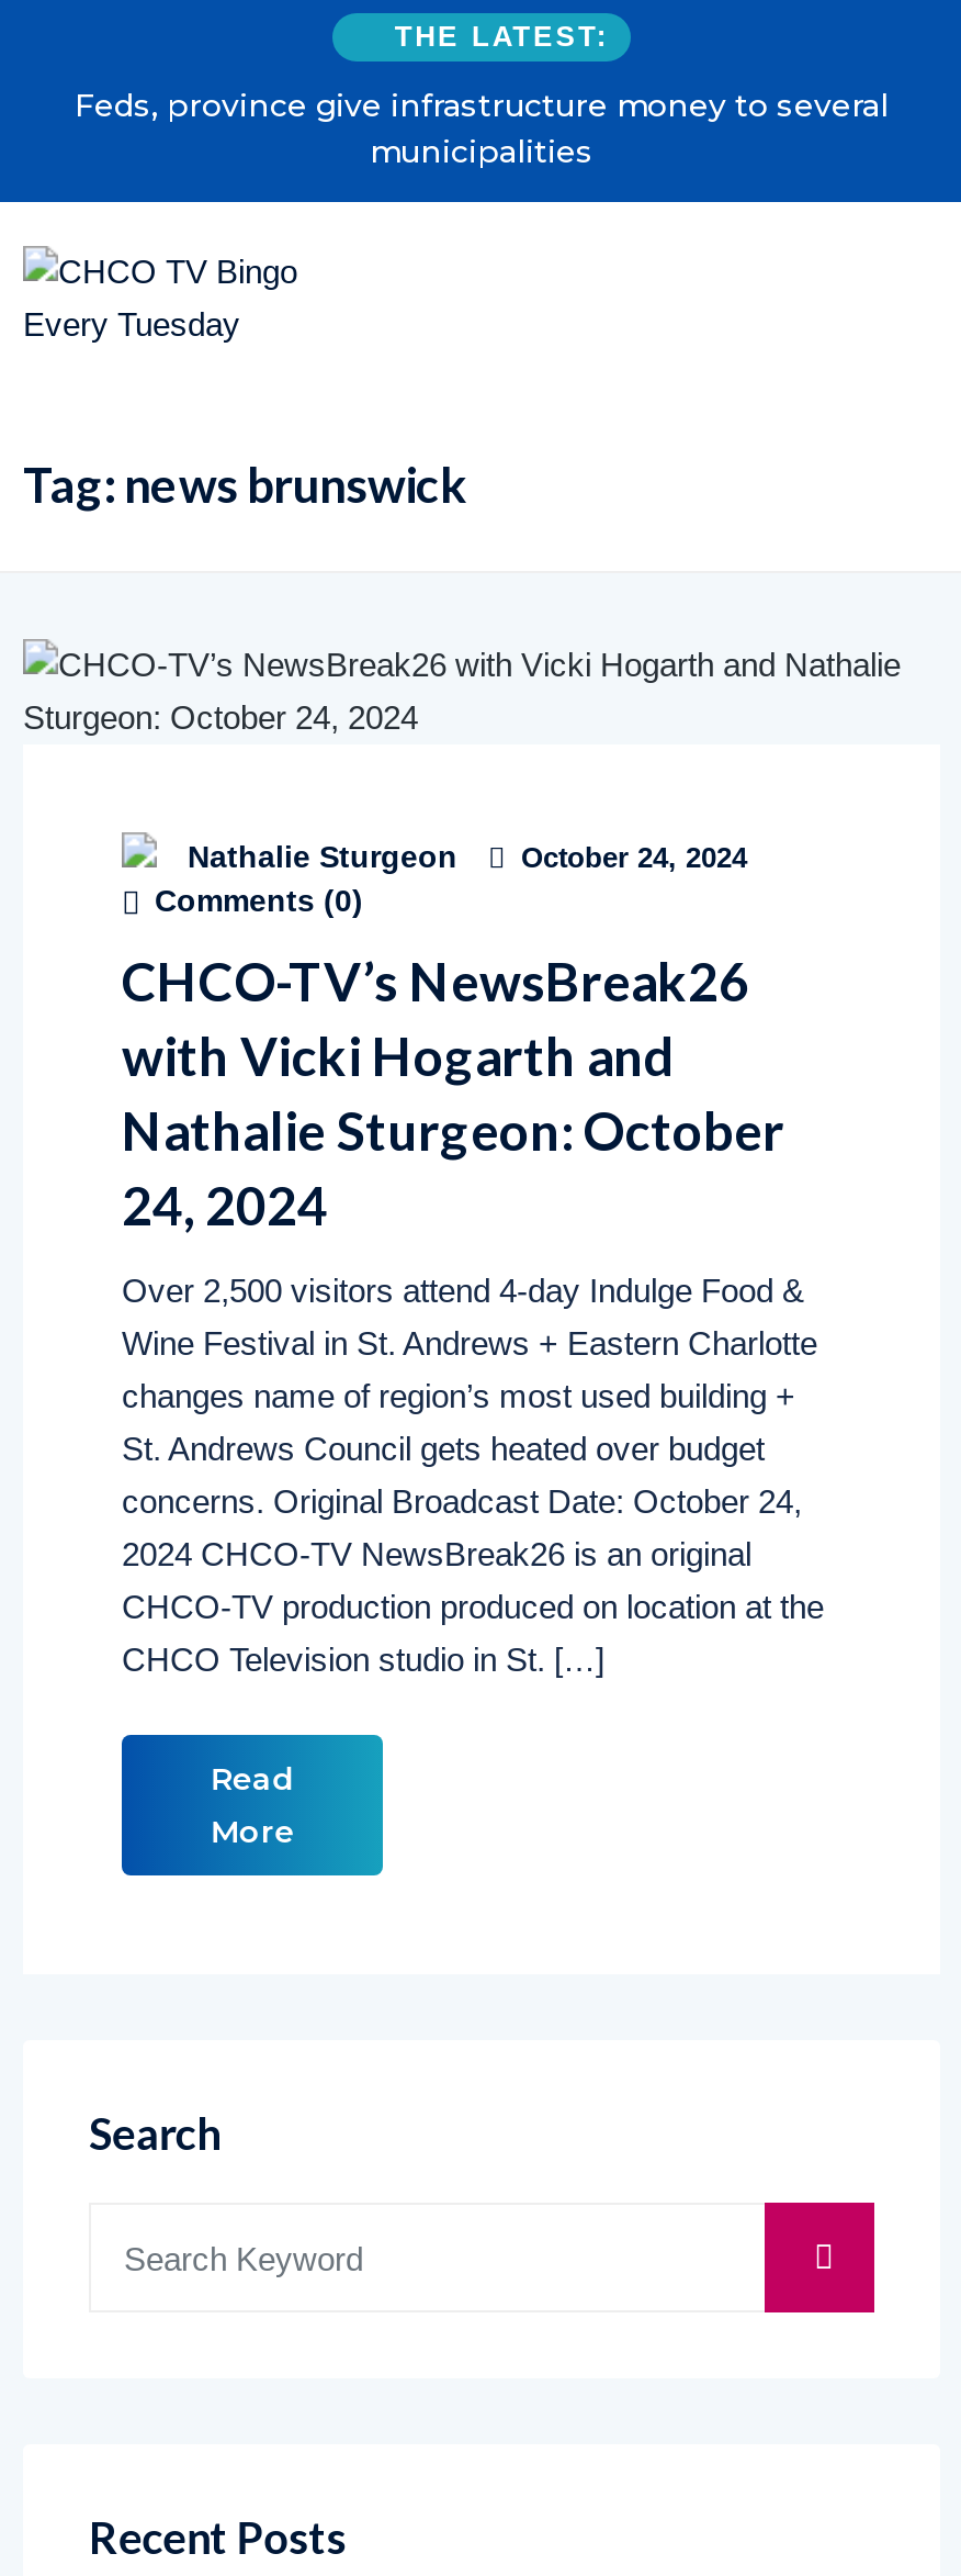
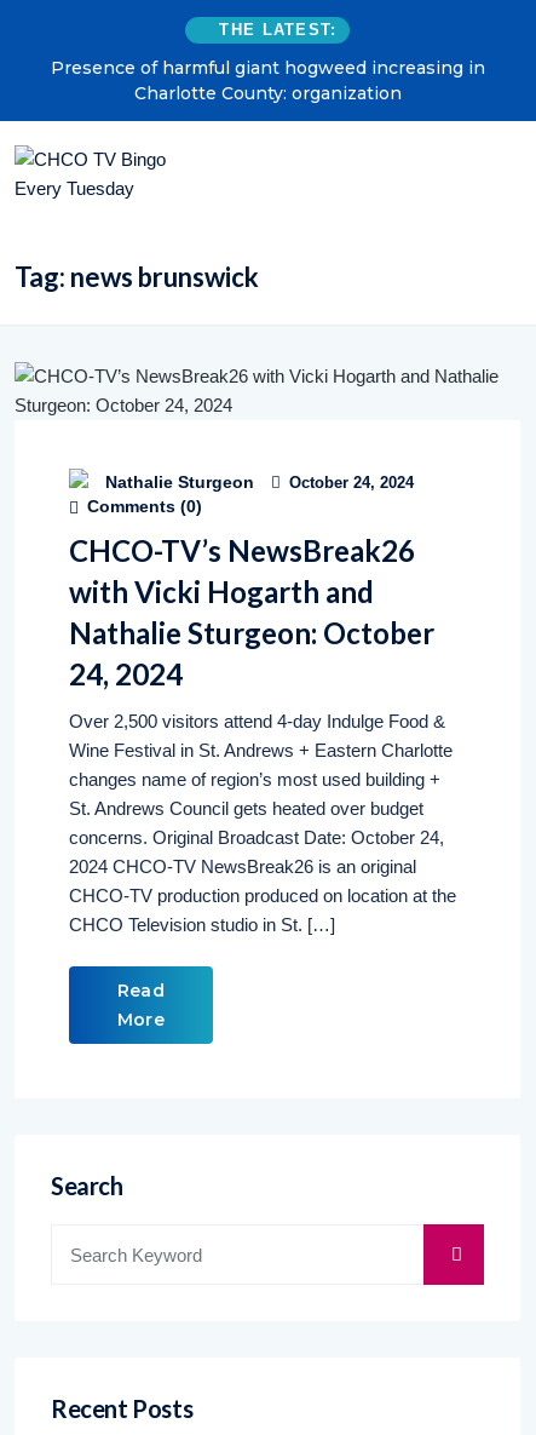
- Feds, province give infrastructure money to several
- municipalities
+ Presence of harmful giant hogweed increasing in
+ Charlotte County: organization
